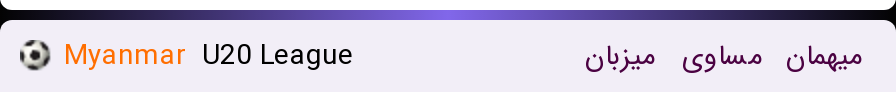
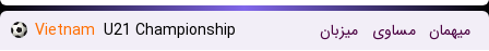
- Myanmar U20 League
+ Vietnam U21 Championship
